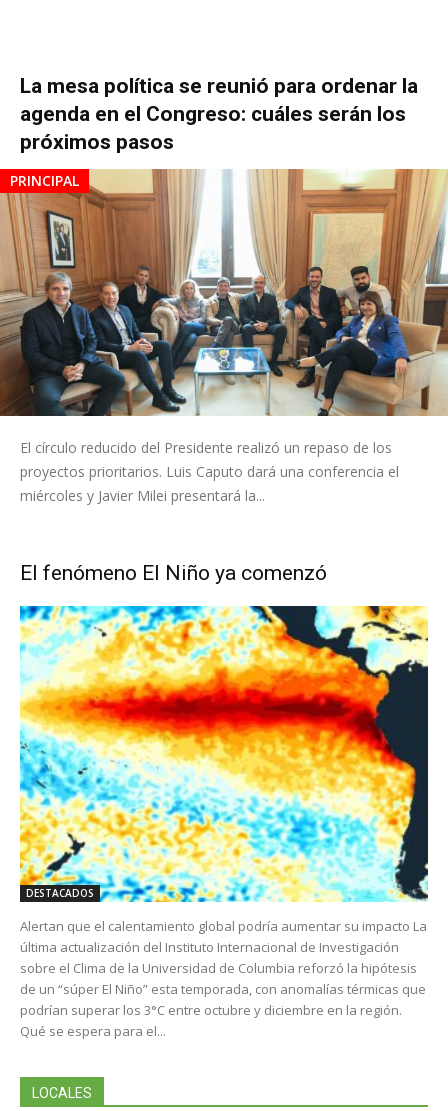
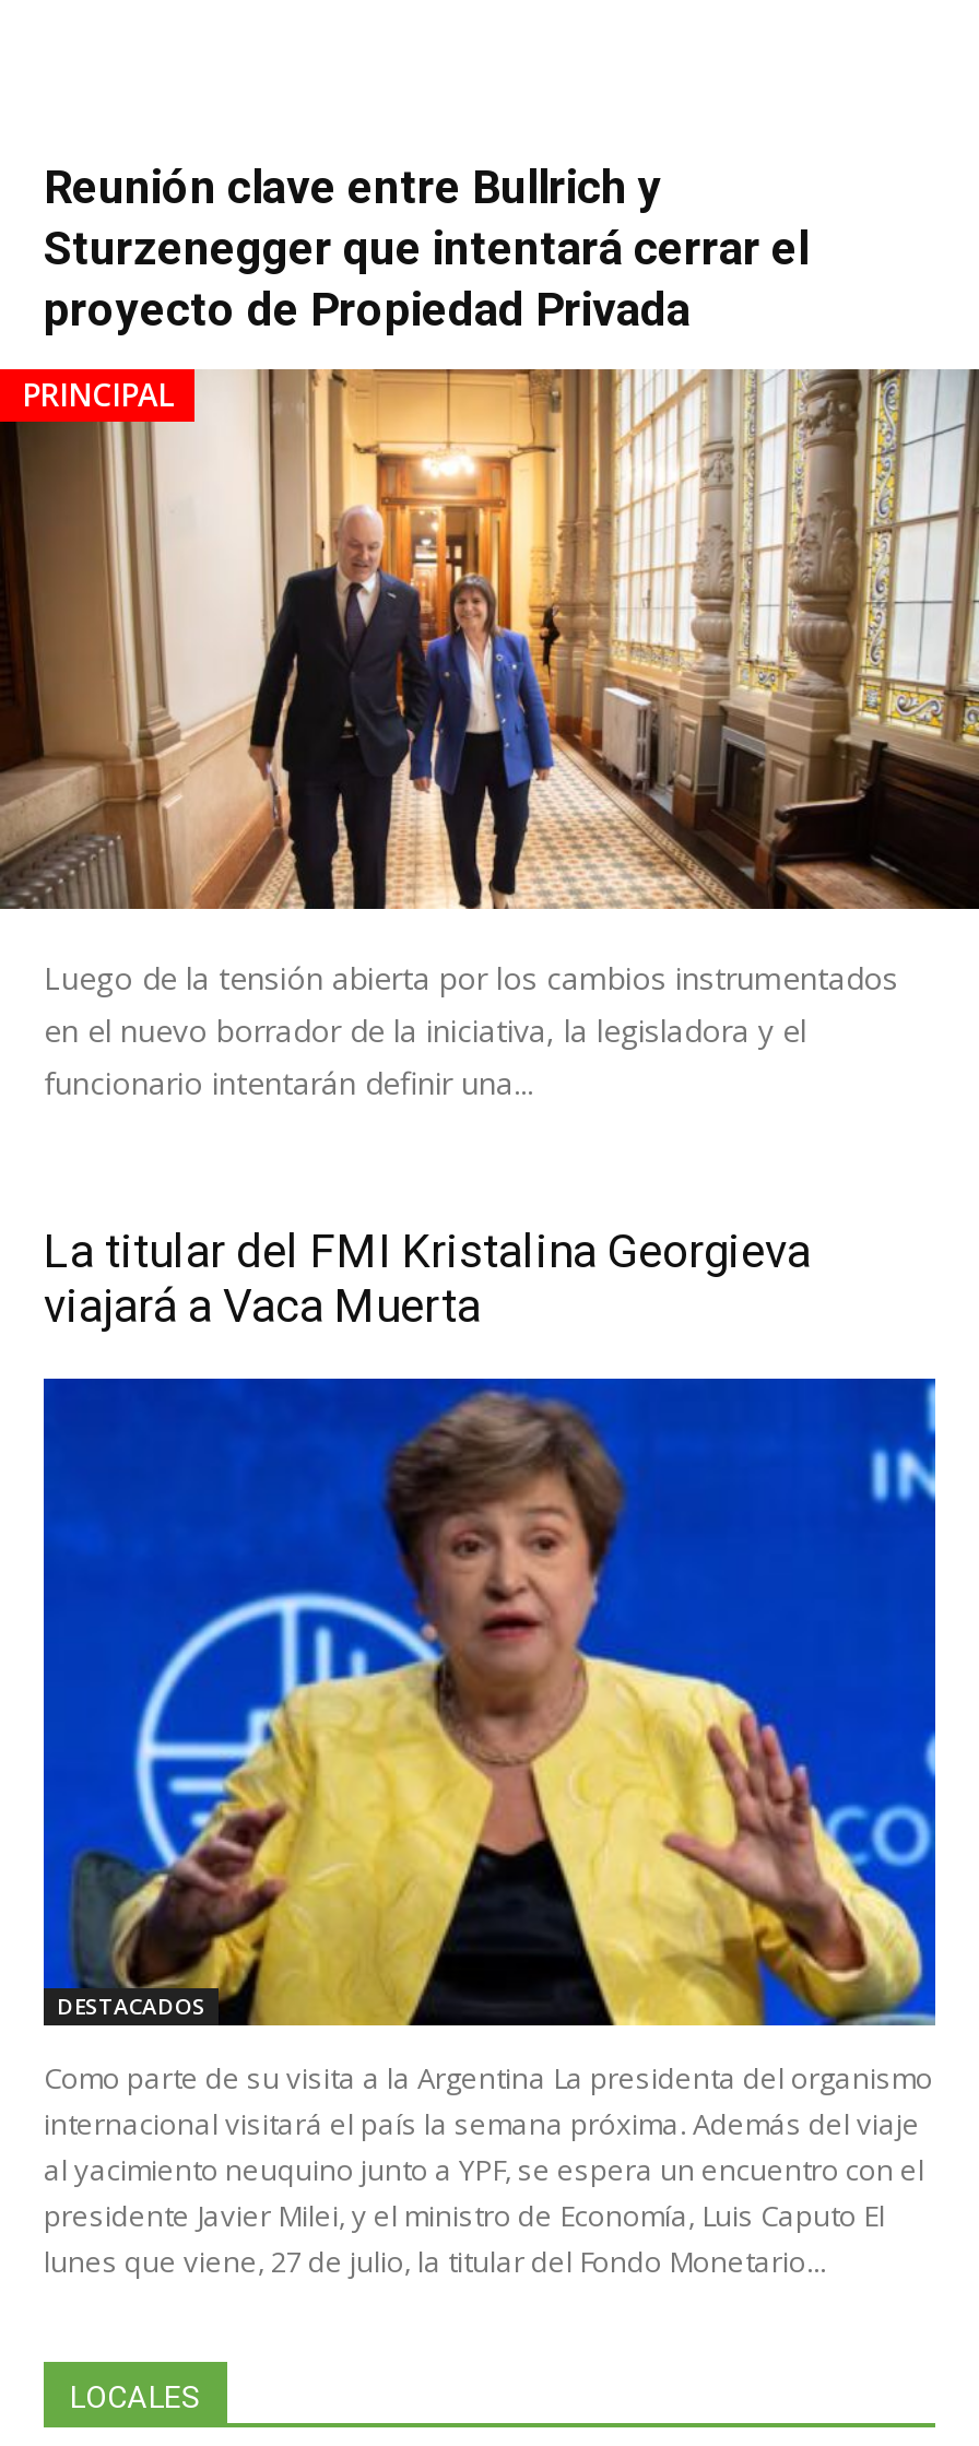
- La mesa política se reunió para ordenar la
- agenda en el Congreso: cuáles serán los
- próximos pasos
+ Reunión clave entre Bullrich y
+ Sturzenegger que intentará cerrar el
+ proyecto de Propiedad Privada

- [image]
- El círculo reducido del Presidente realizó un repaso de los
- proyectos prioritarios. Luis Caputo dará una conferencia el
- miércoles y Javier Milei presentará la...
+ [image]
+ Luego de la tensión abierta por los cambios instrumentados
+ en el nuevo borrador de la iniciativa, la legisladora y el
+ funcionario intentarán definir una...

- El fenómeno El Niño ya comenzó
+ La titular del FMI Kristalina Georgieva
+ viajará a Vaca Muerta

- [image]
- Alertan que el calentamiento global podría aumentar su impacto La
- última actualización del Instituto Internacional de Investigación
- sobre el Clima de la Universidad de Columbia reforzó la hipótesis
- de un “súper El Niño” esta temporada, con anomalías térmicas que
- podrían superar los 3°C entre octubre y diciembre en la región.
- Qué se espera para el...
+ [image]
+ Como parte de su visita a la Argentina La presidenta del organismo
+ internacional visitará el país la semana próxima. Además del viaje
+ al yacimiento neuquino junto a YPF, se espera un encuentro con el
+ presidente Javier Milei, y el ministro de Economía, Luis Caputo El
+ lunes que viene, 27 de julio, la titular del Fondo Monetario...

moved down: DESTACADOS
